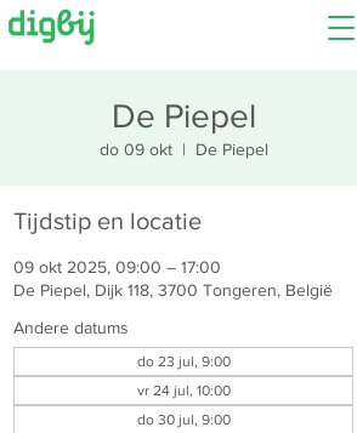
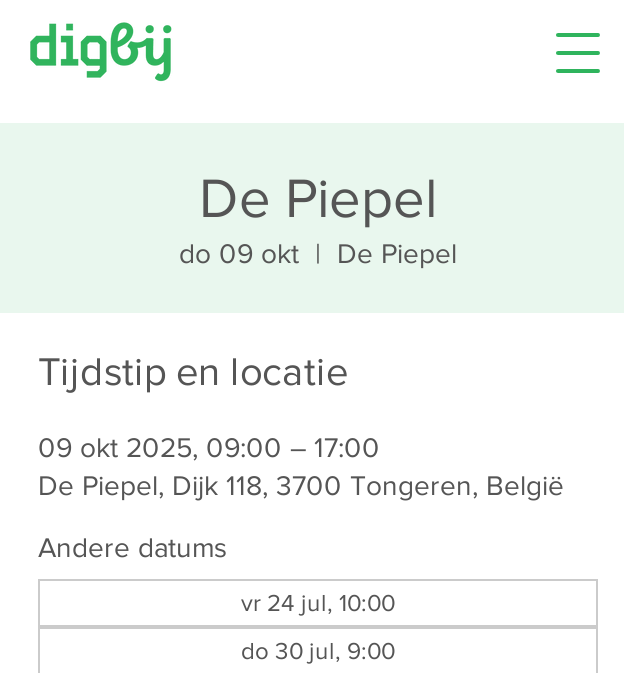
- do 23 jul, 9:00
